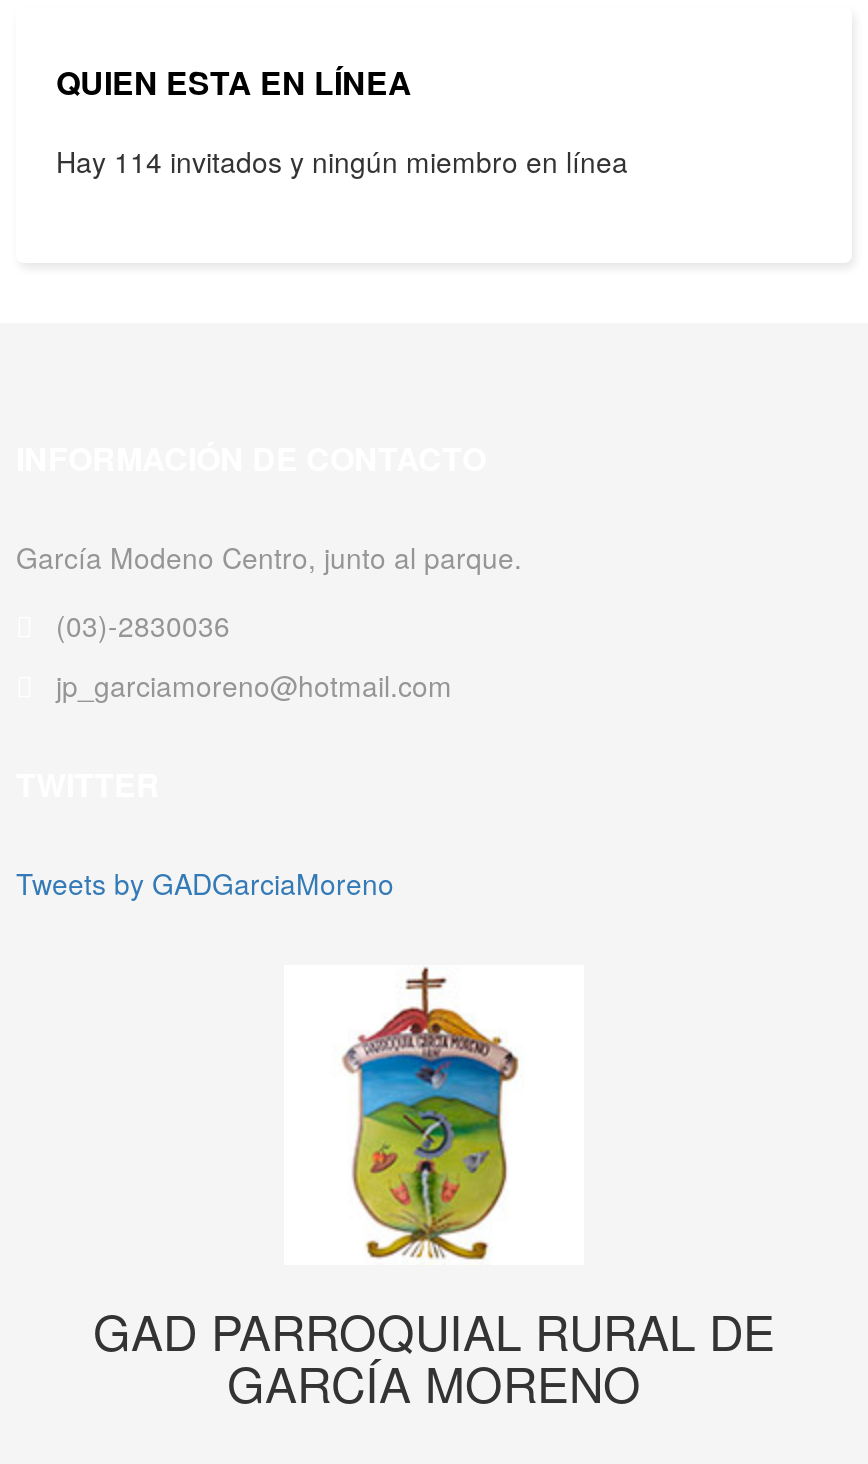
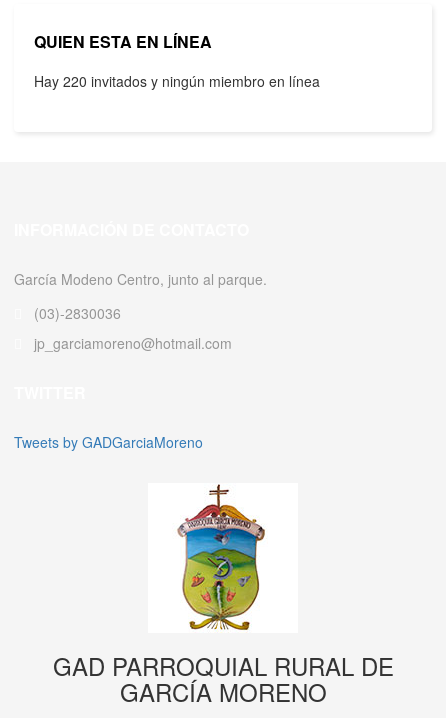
- Hay 114 invitados y ningún miembro en línea
+ Hay 220 invitados y ningún miembro en línea
